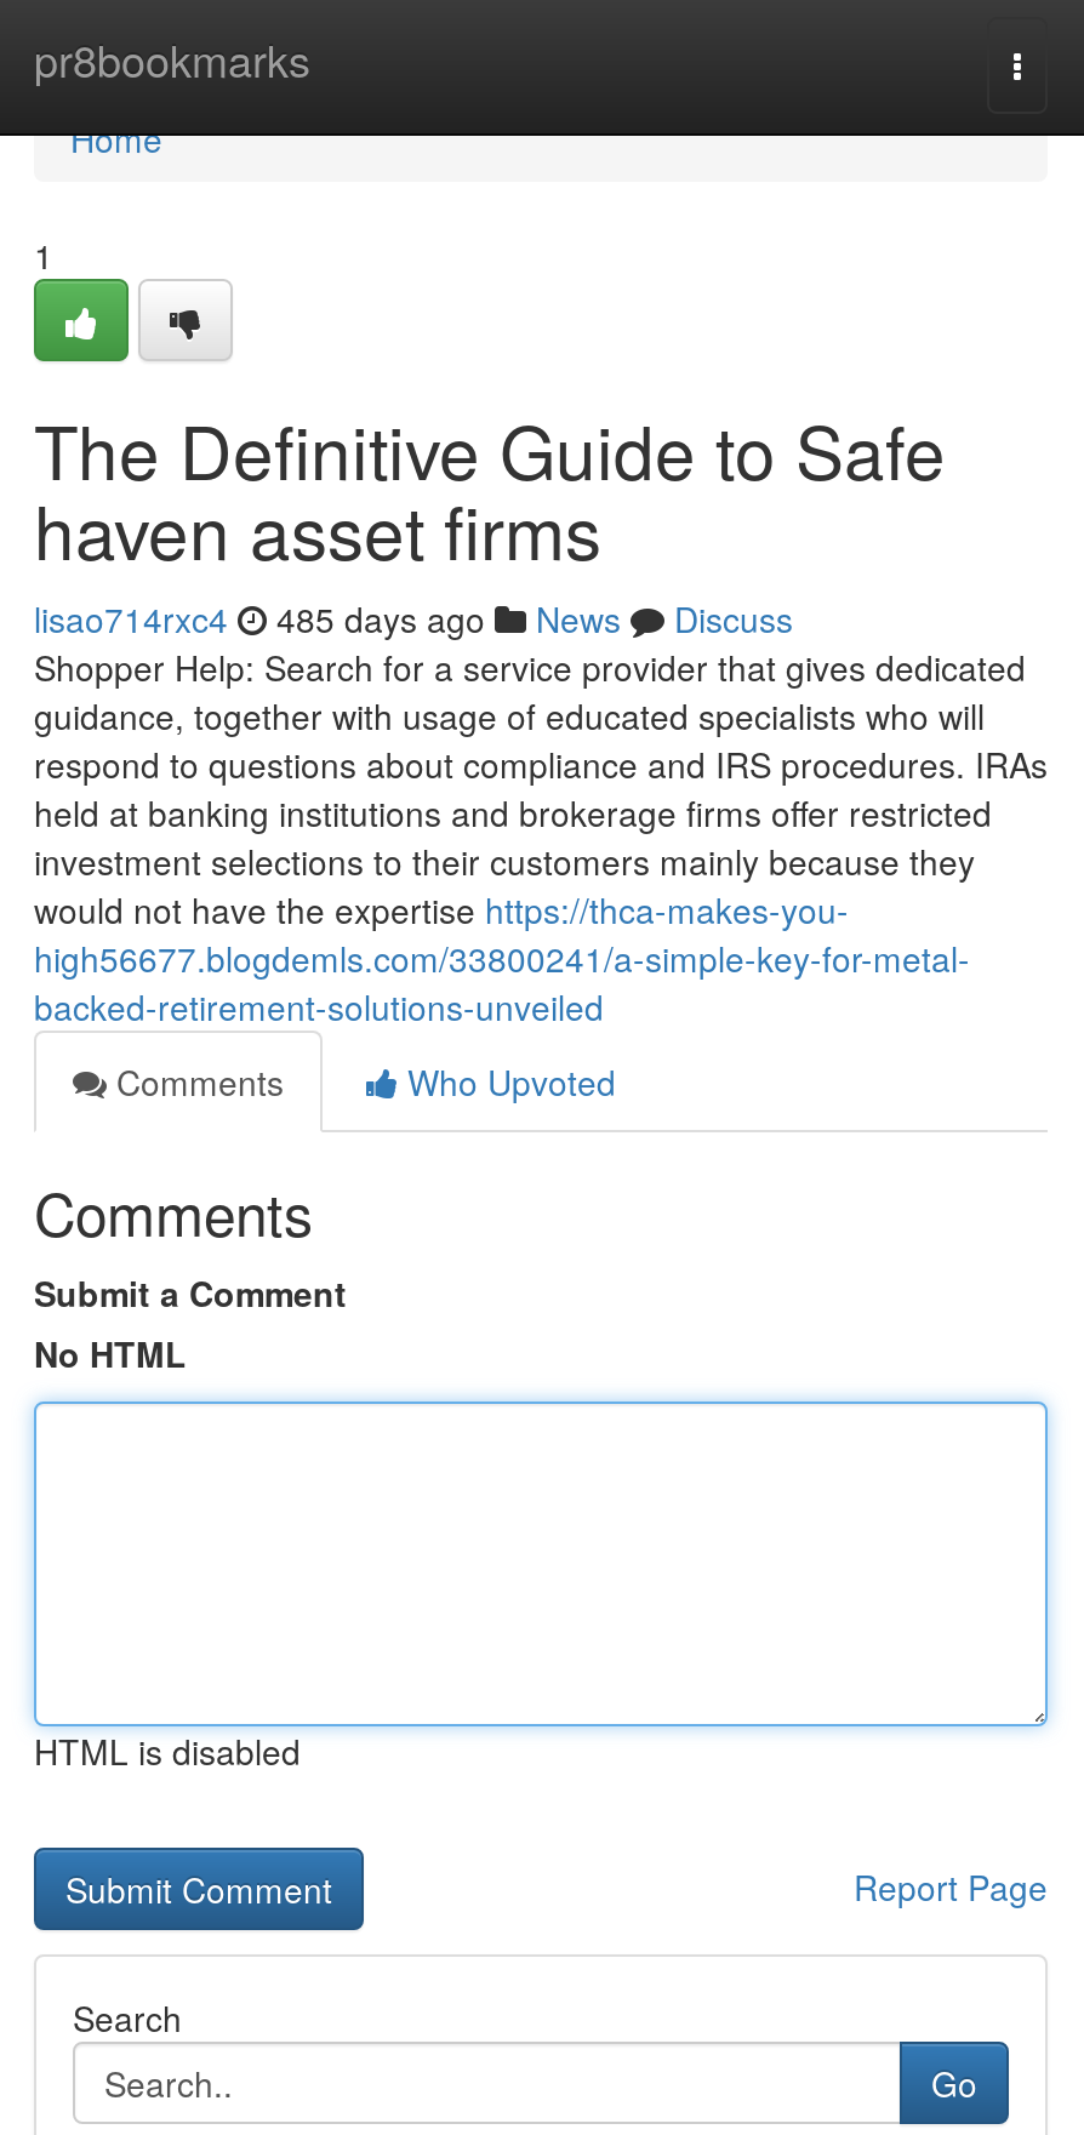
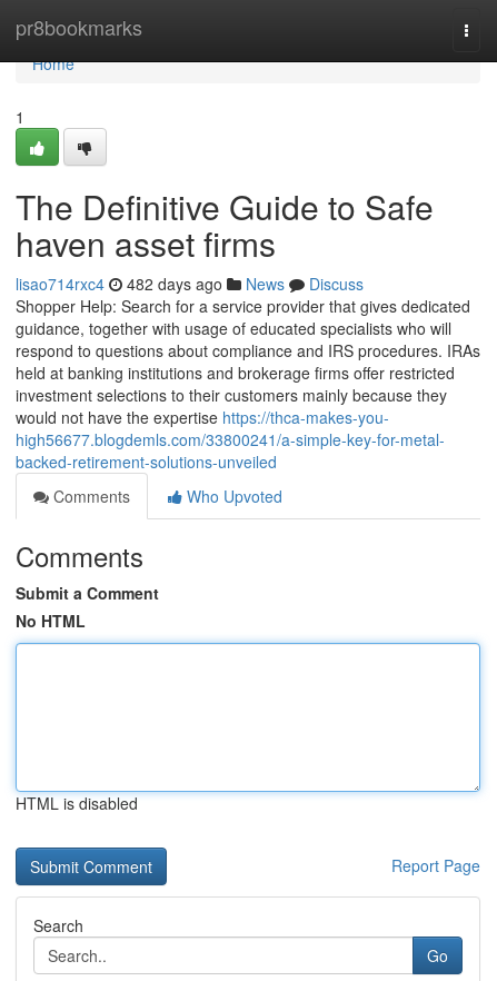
- lisao714rxc4 485 days ago News Discuss
+ lisao714rxc4 482 days ago News Discuss
